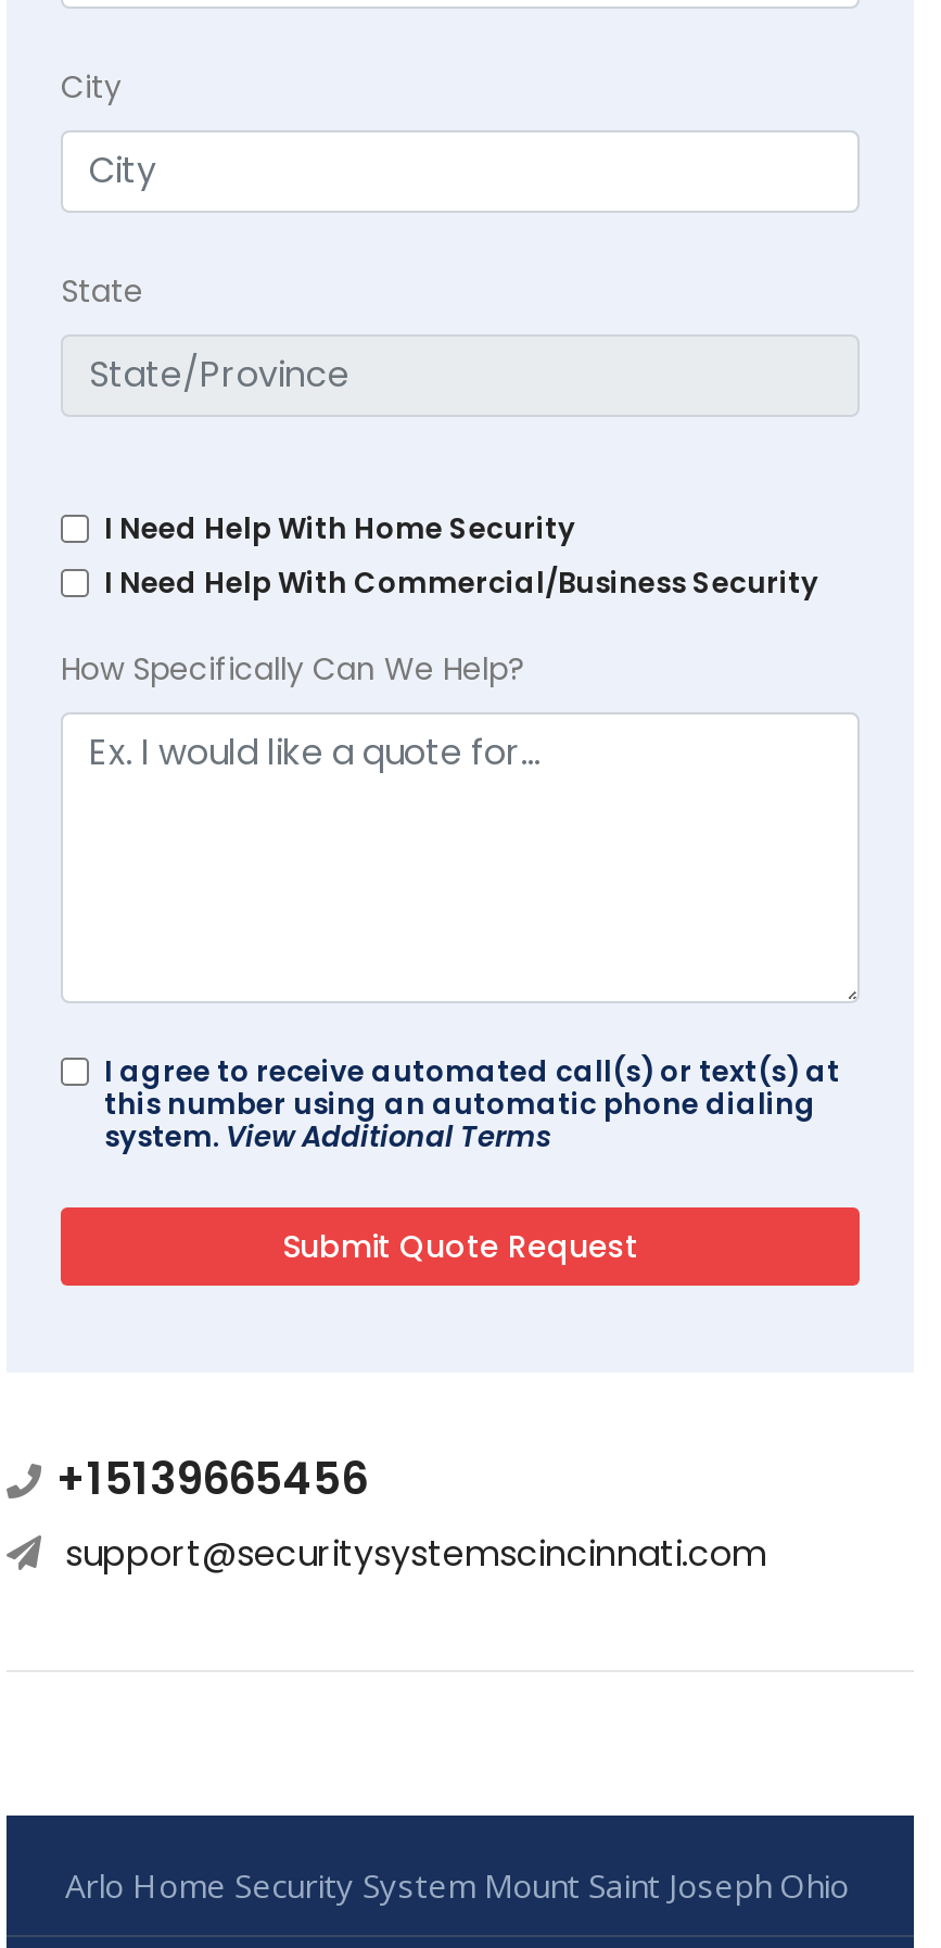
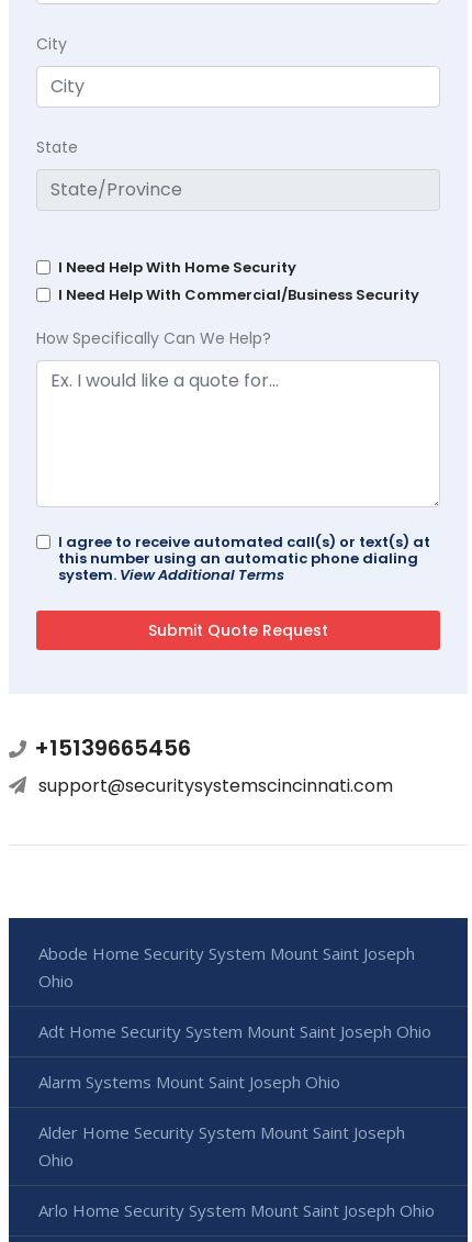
+ Abode Home Security System Mount Saint Joseph
+ Ohio
+ Adt Home Security System Mount Saint Joseph Ohio
+ Alarm Systems Mount Saint Joseph Ohio
+ Alder Home Security System Mount Saint Joseph
+ Ohio
